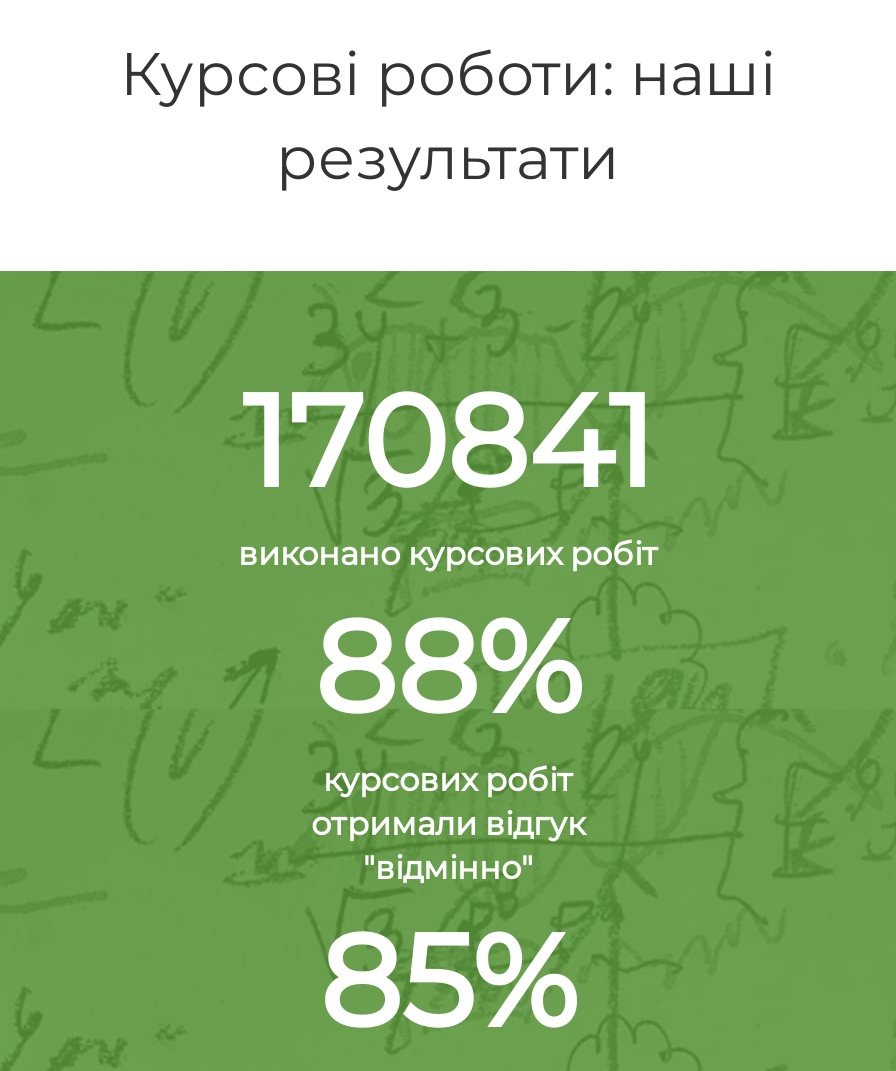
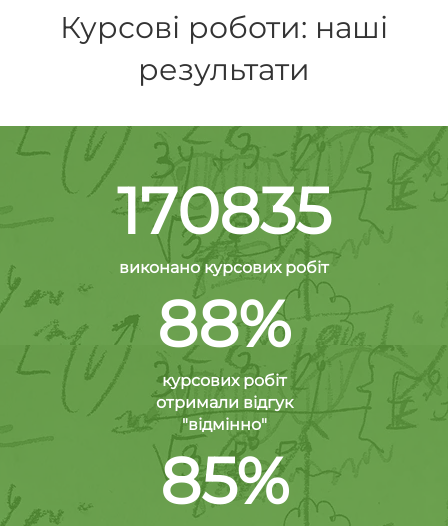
- 170841
+ 170835
